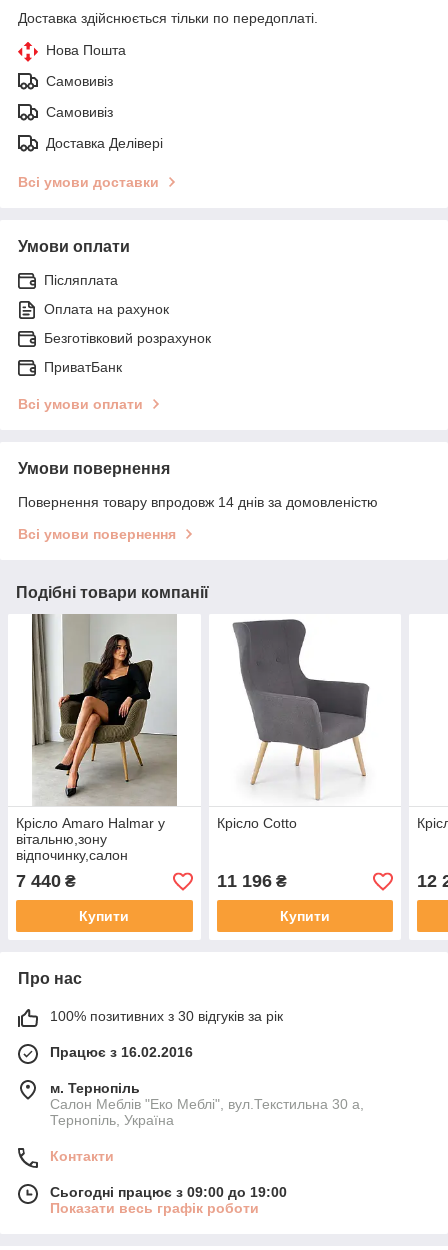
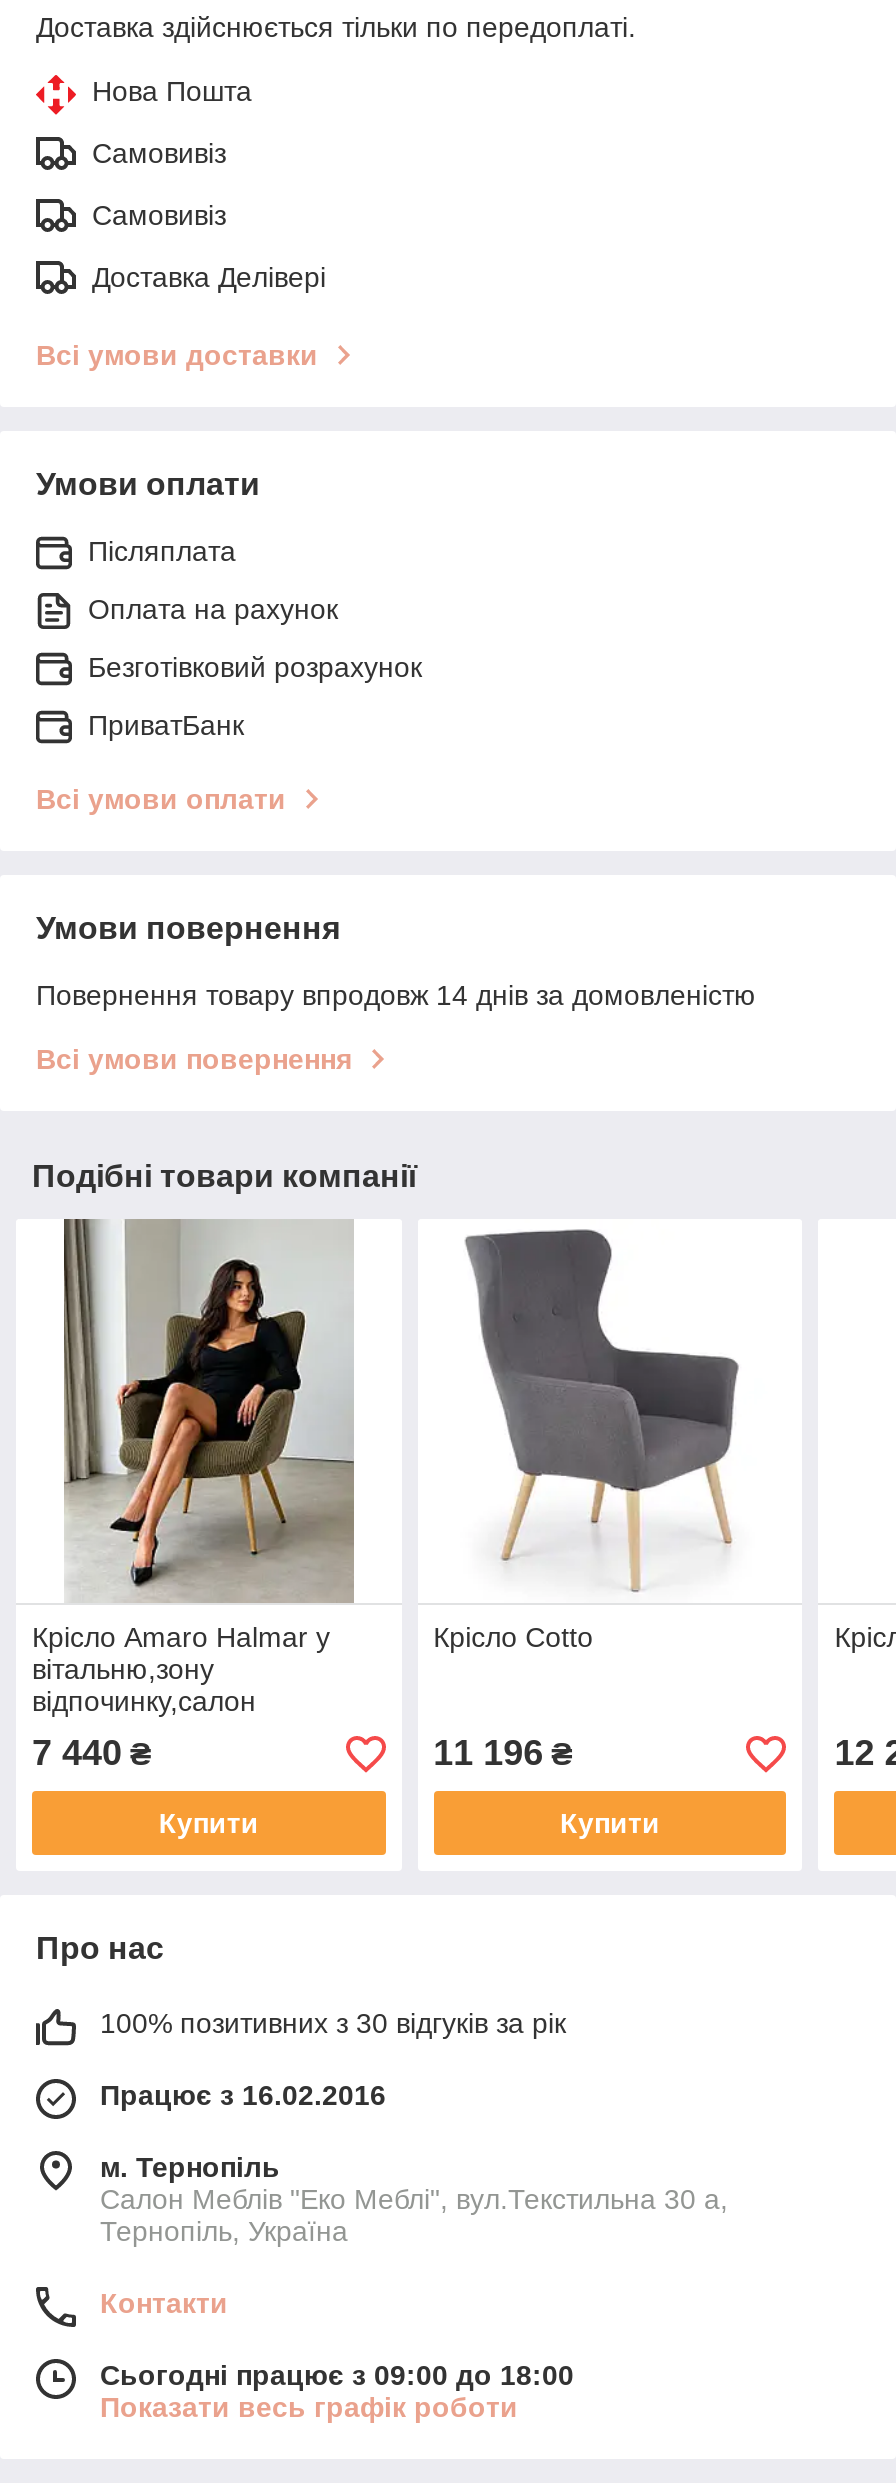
- Сьогодні працює з 09:00 до 19:00
+ Сьогодні працює з 09:00 до 18:00
